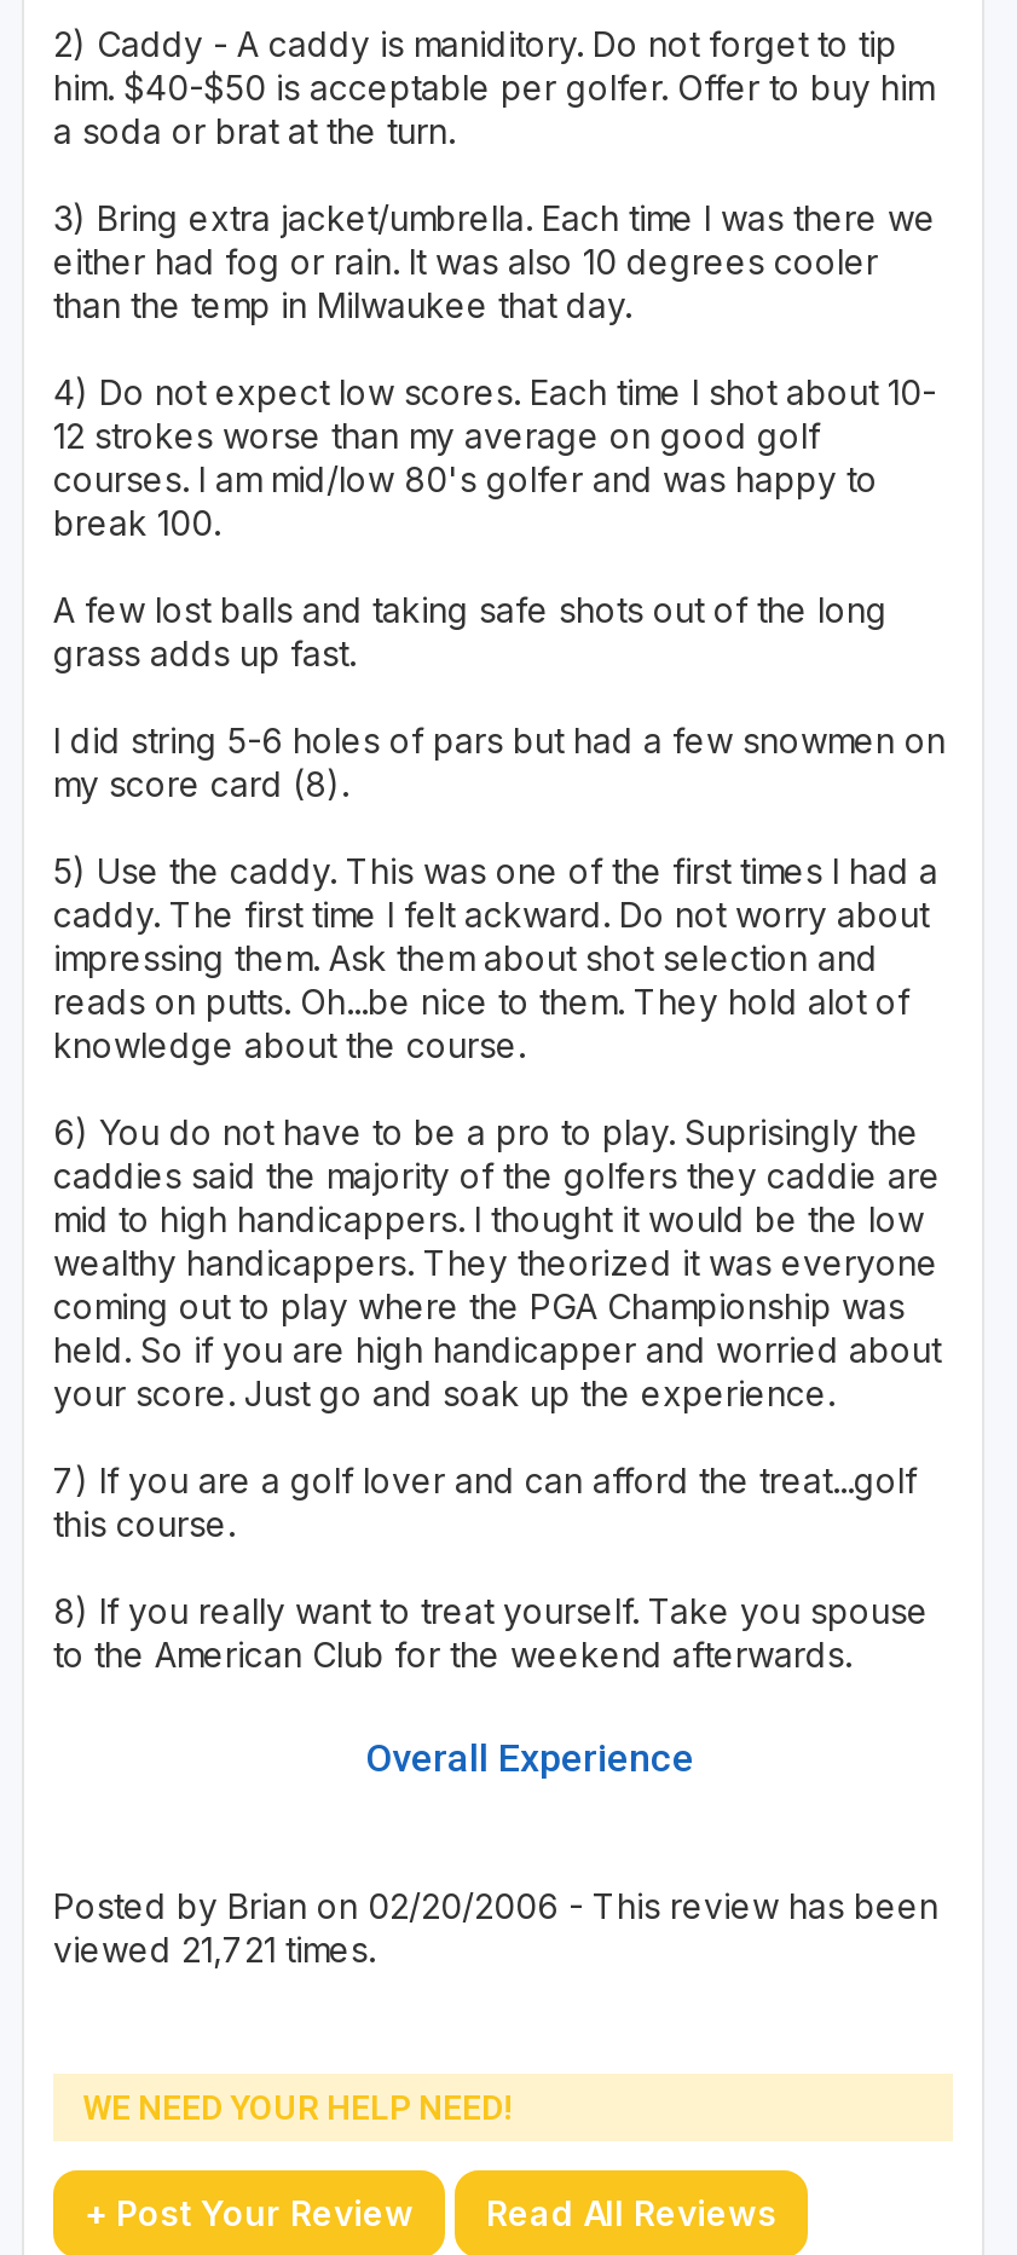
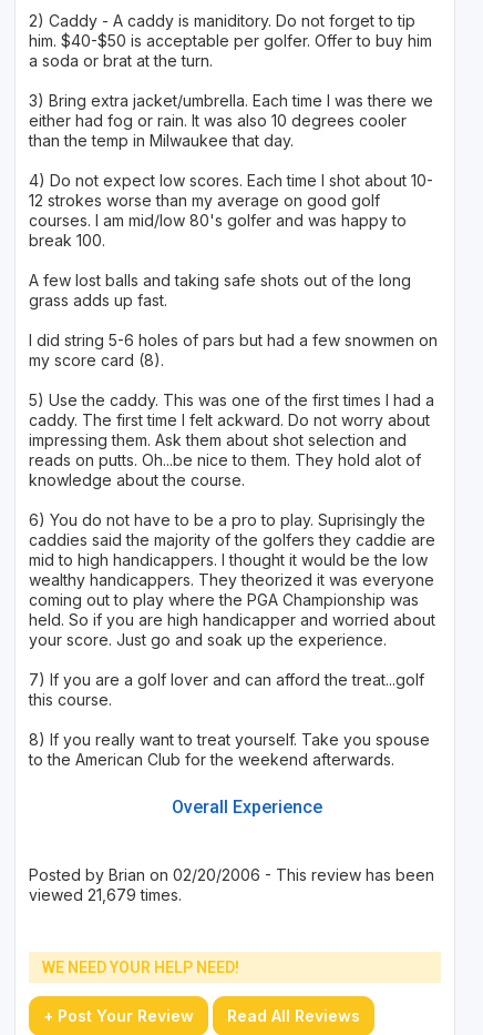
- viewed 21,721 times.
+ viewed 21,679 times.
